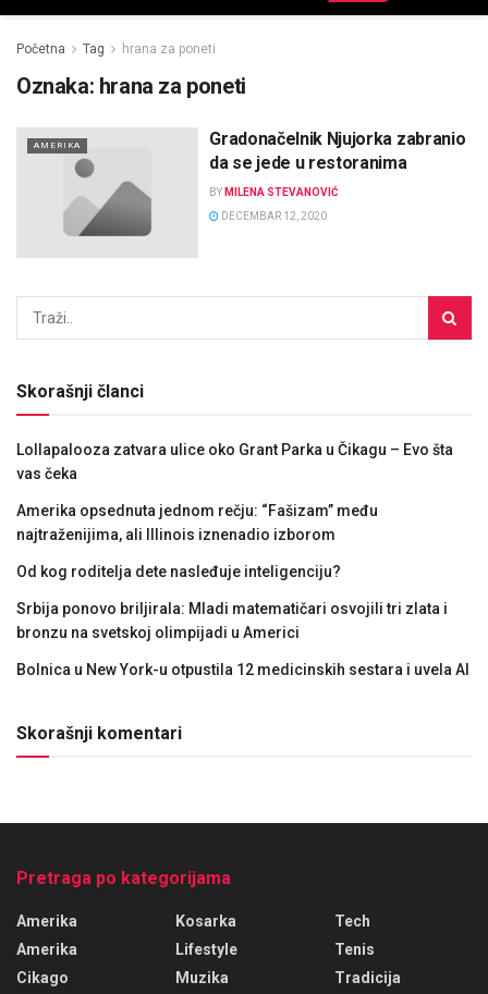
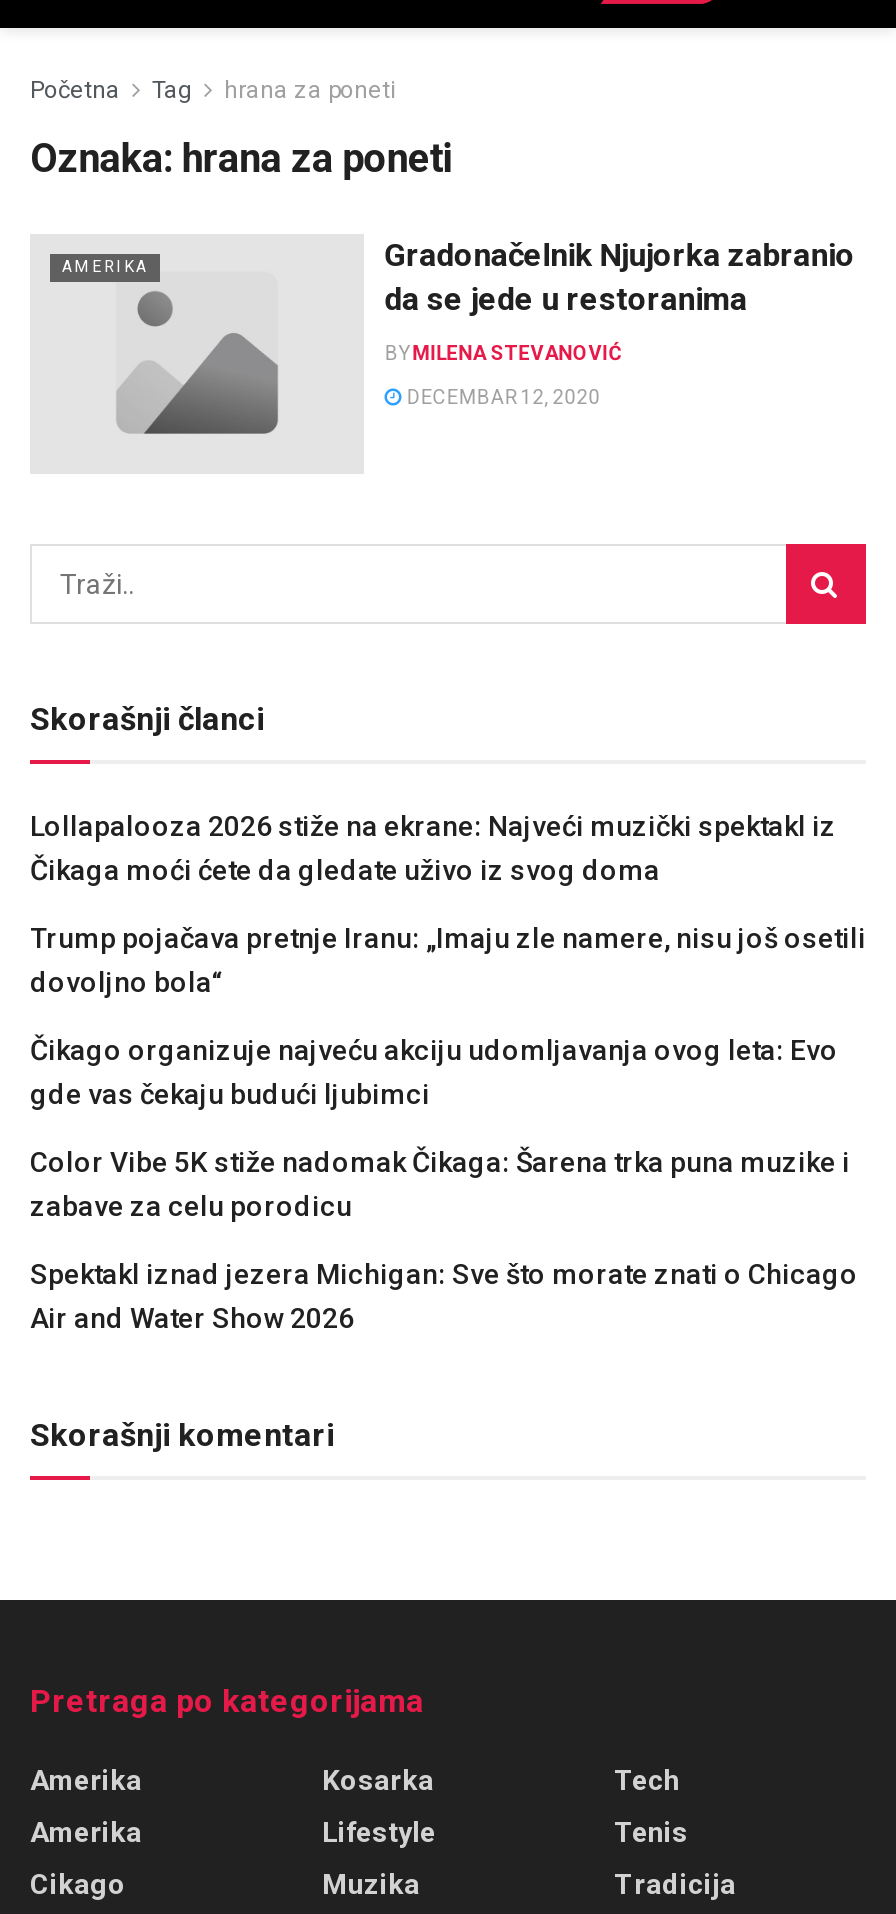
- Lollapalooza zatvara ulice oko Grant Parka u Čikagu – Evo šta
- vas čeka
+ Lollapalooza 2026 stiže na ekrane: Najveći muzički spektakl iz
+ Čikaga moći ćete da gledate uživo iz svog doma

- Amerika opsednuta jednom rečju: “Fašizam” među
- najtraženijima, ali Illinois iznenadio izborom
+ Trump pojačava pretnje Iranu: „Imaju zle namere, nisu još osetili
+ dovoljno bola“

- Od kog roditelja dete nasleđuje inteligenciju?
+ Čikago organizuje najveću akciju udomljavanja ovog leta: Evo
+ gde vas čekaju budući ljubimci

- Srbija ponovo briljirala: Mladi matematičari osvojili tri zlata i
- bronzu na svetskoj olimpijadi u Americi
+ Color Vibe 5K stiže nadomak Čikaga: Šarena trka puna muzike i
+ zabave za celu porodicu

- Bolnica u New York-u otpustila 12 medicinskih sestara i uvela AI
+ Spektakl iznad jezera Michigan: Sve što morate znati o Chicago
+ Air and Water Show 2026
